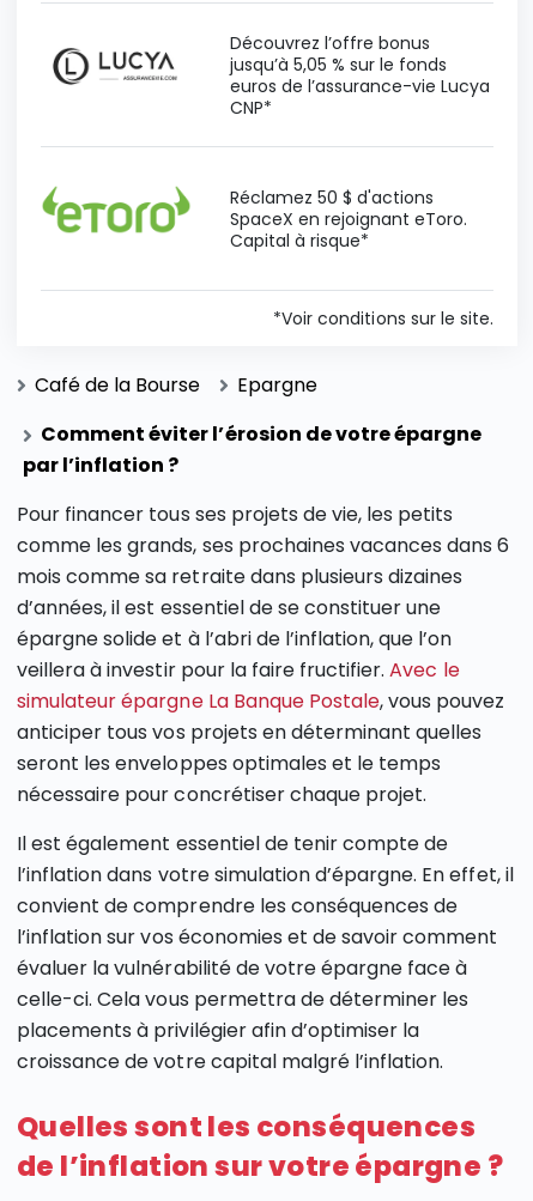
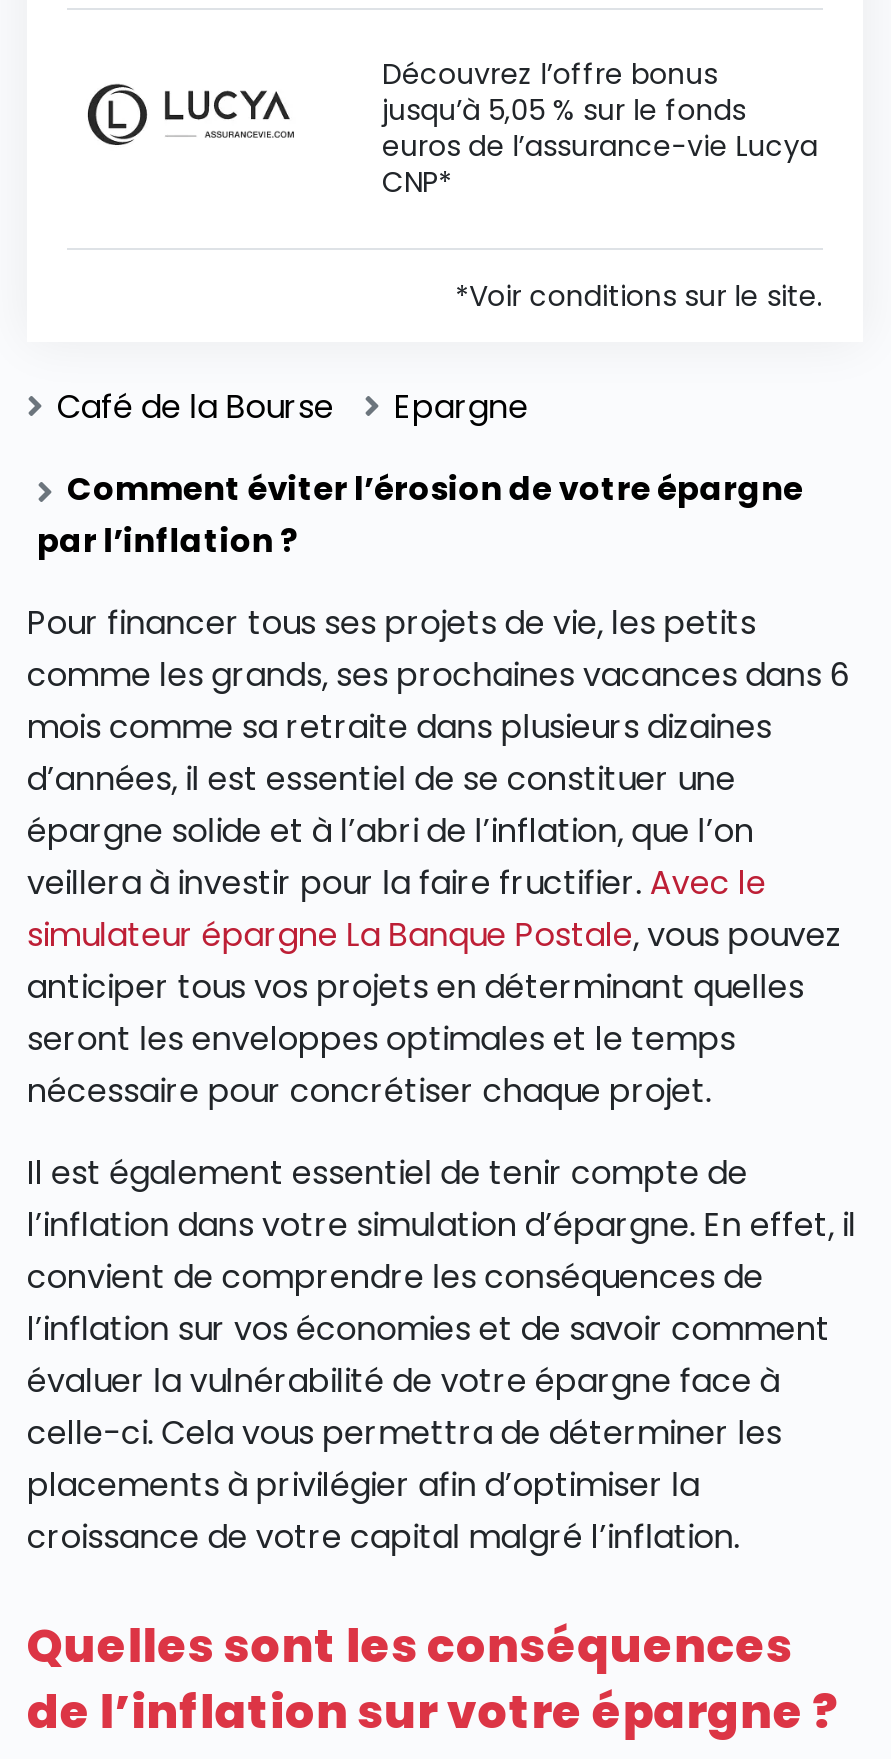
- [image]
- Réclamez 50 $ d'actions
- SpaceX en rejoignant eToro.
- Capital à risque*
